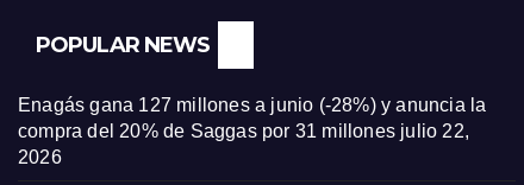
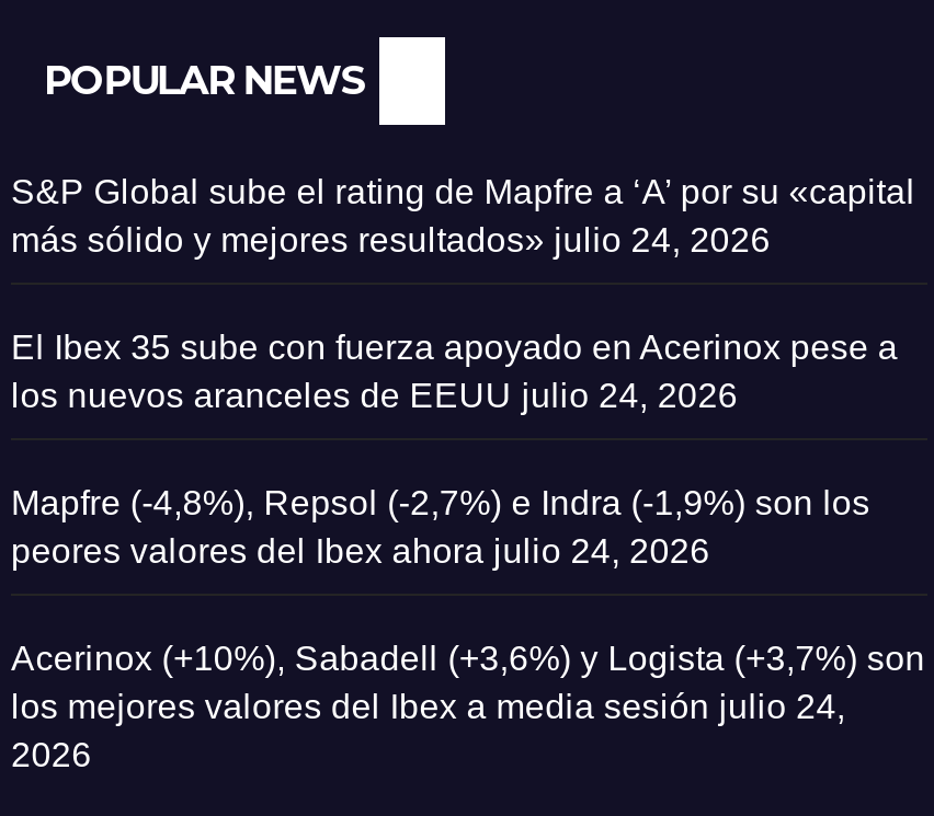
- Enagás gana 127 millones a junio (-28%) y anuncia la
- compra del 20% de Saggas por 31 millones julio 22,
+ S&P Global sube el rating de Mapfre a ‘A’ por su «capital
+ más sólido y mejores resultados» julio 24, 2026
+ El Ibex 35 sube con fuerza apoyado en Acerinox pese a
+ los nuevos aranceles de EEUU julio 24, 2026
+ Mapfre (-4,8%), Repsol (-2,7%) e Indra (-1,9%) son los
+ peores valores del Ibex ahora julio 24, 2026
+ Acerinox (+10%), Sabadell (+3,6%) y Logista (+3,7%) son
+ los mejores valores del Ibex a media sesión julio 24,
